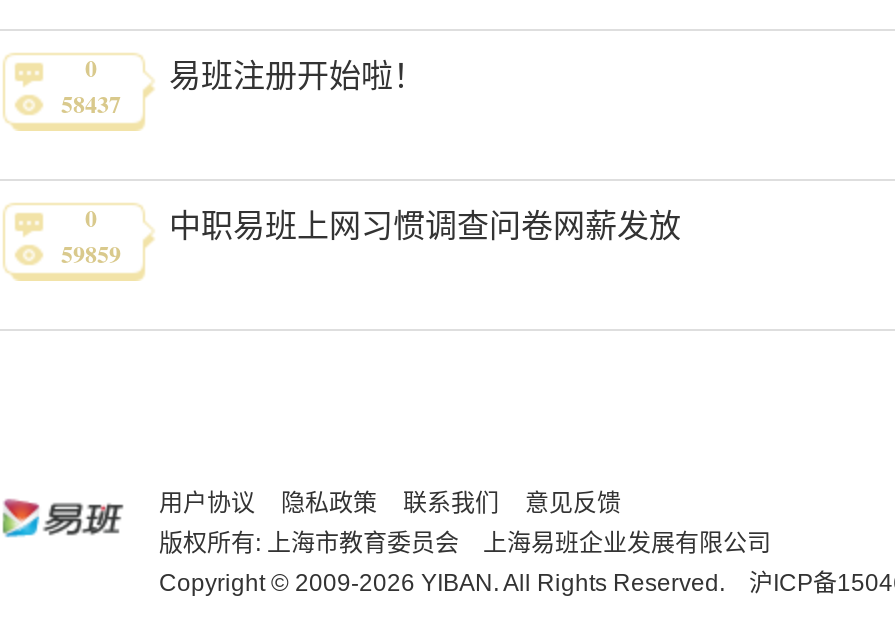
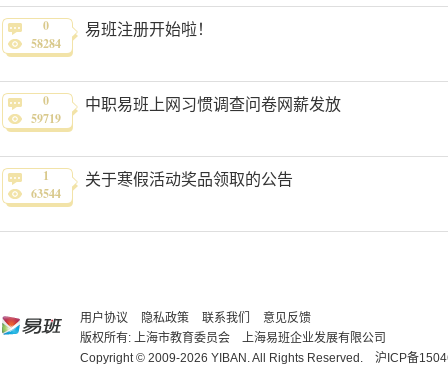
- 58437
+ 58284

- 59859
+ 59719

+ 1
+ 63544

+ 关于寒假活动奖品领取的公告
